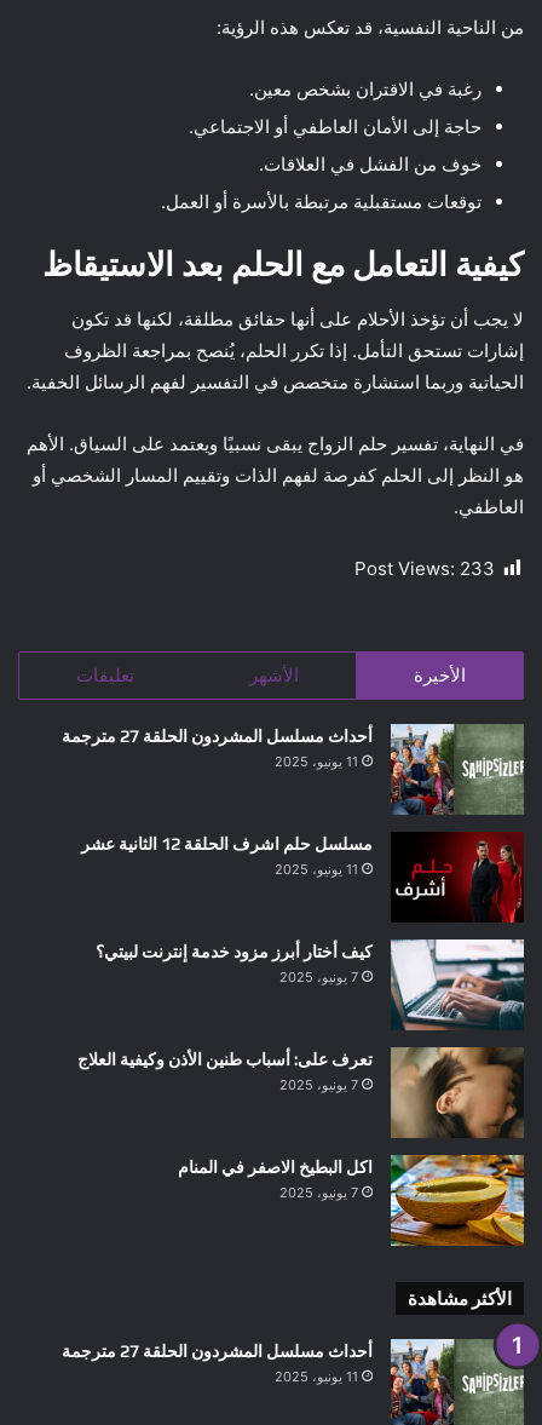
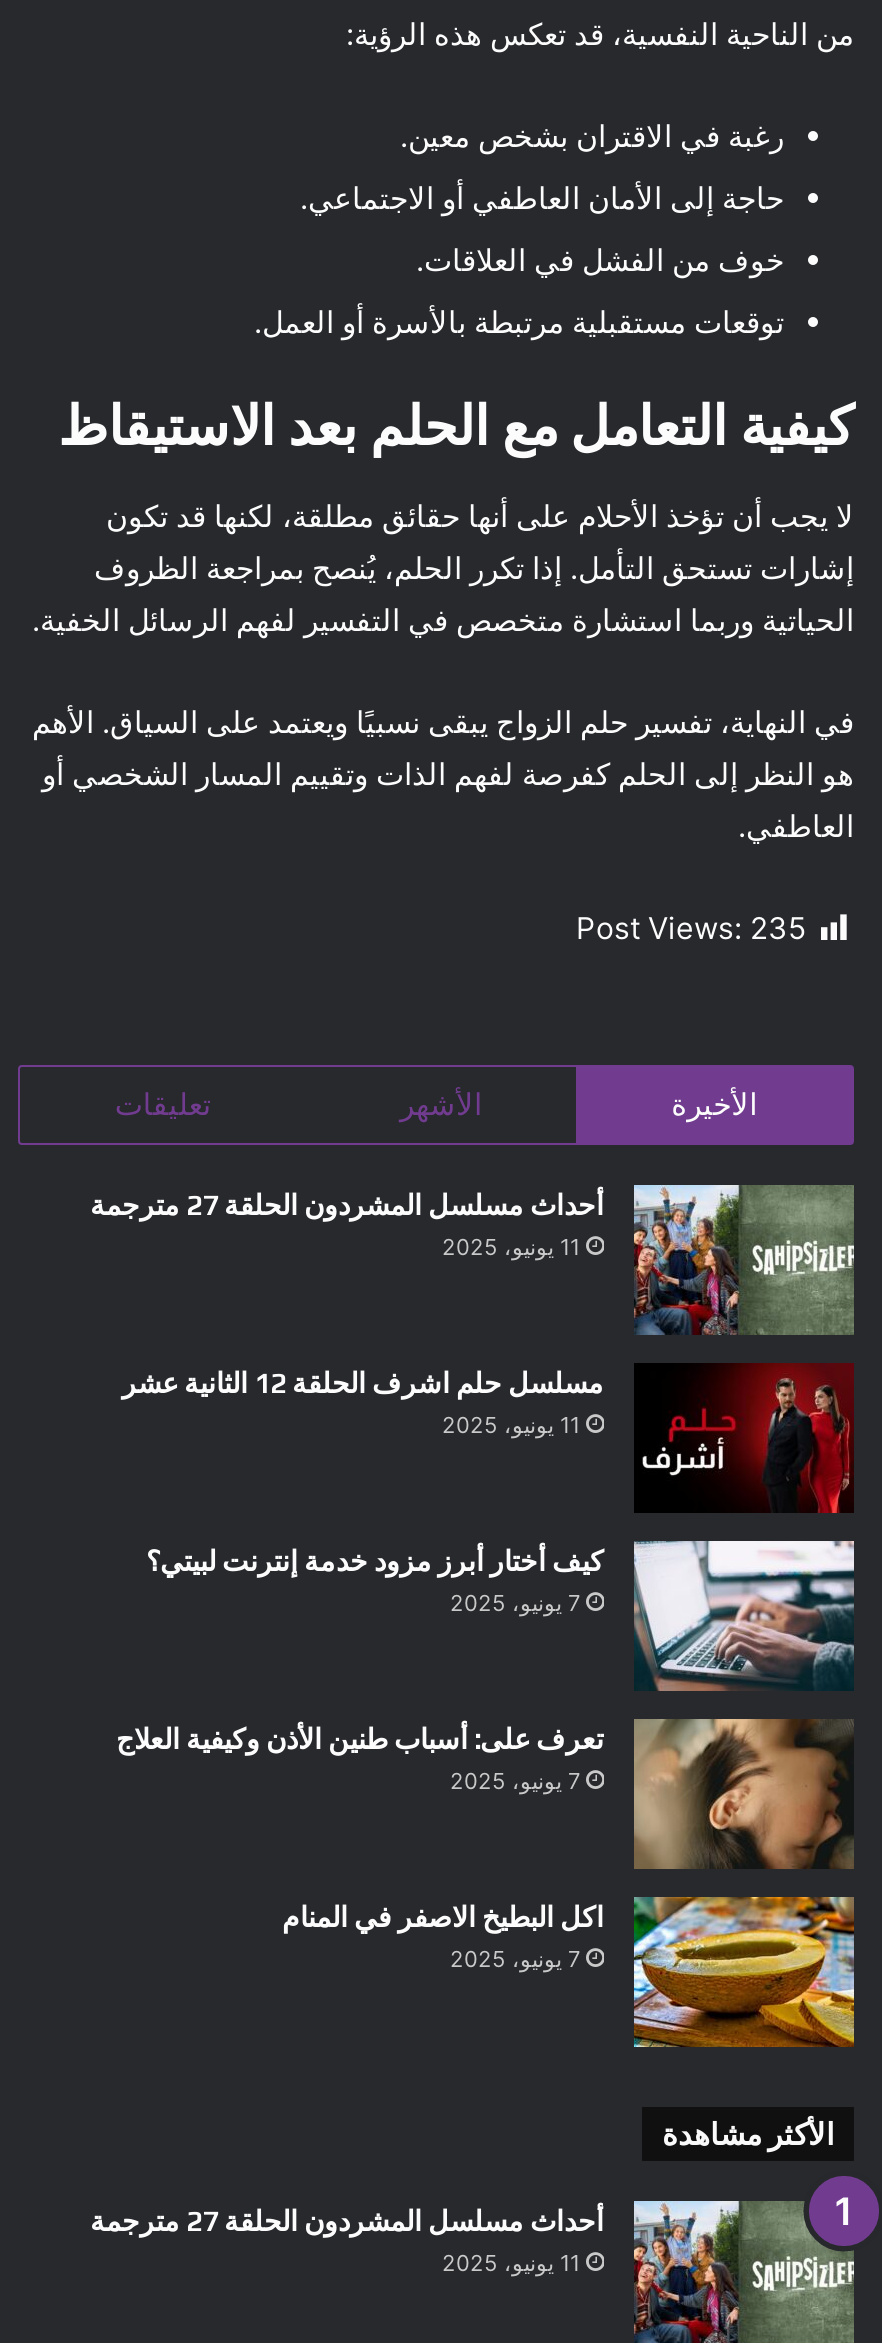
- Post Views: 233
+ Post Views: 235
